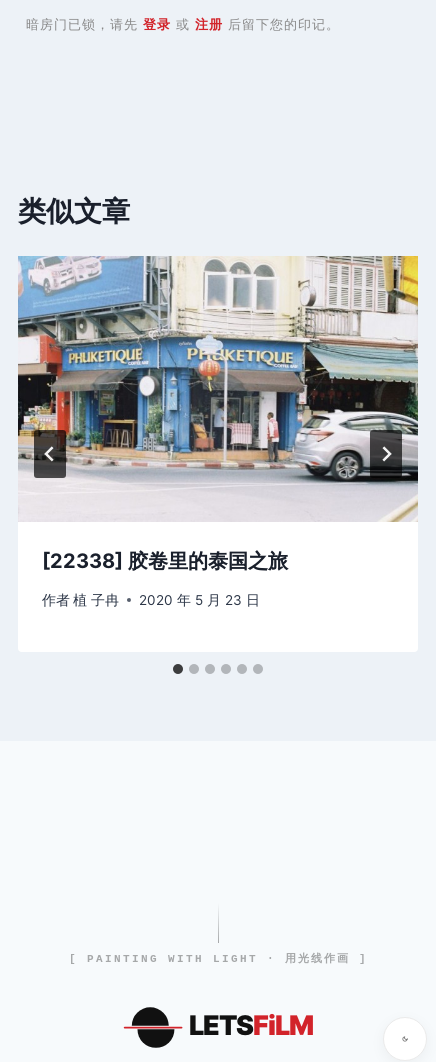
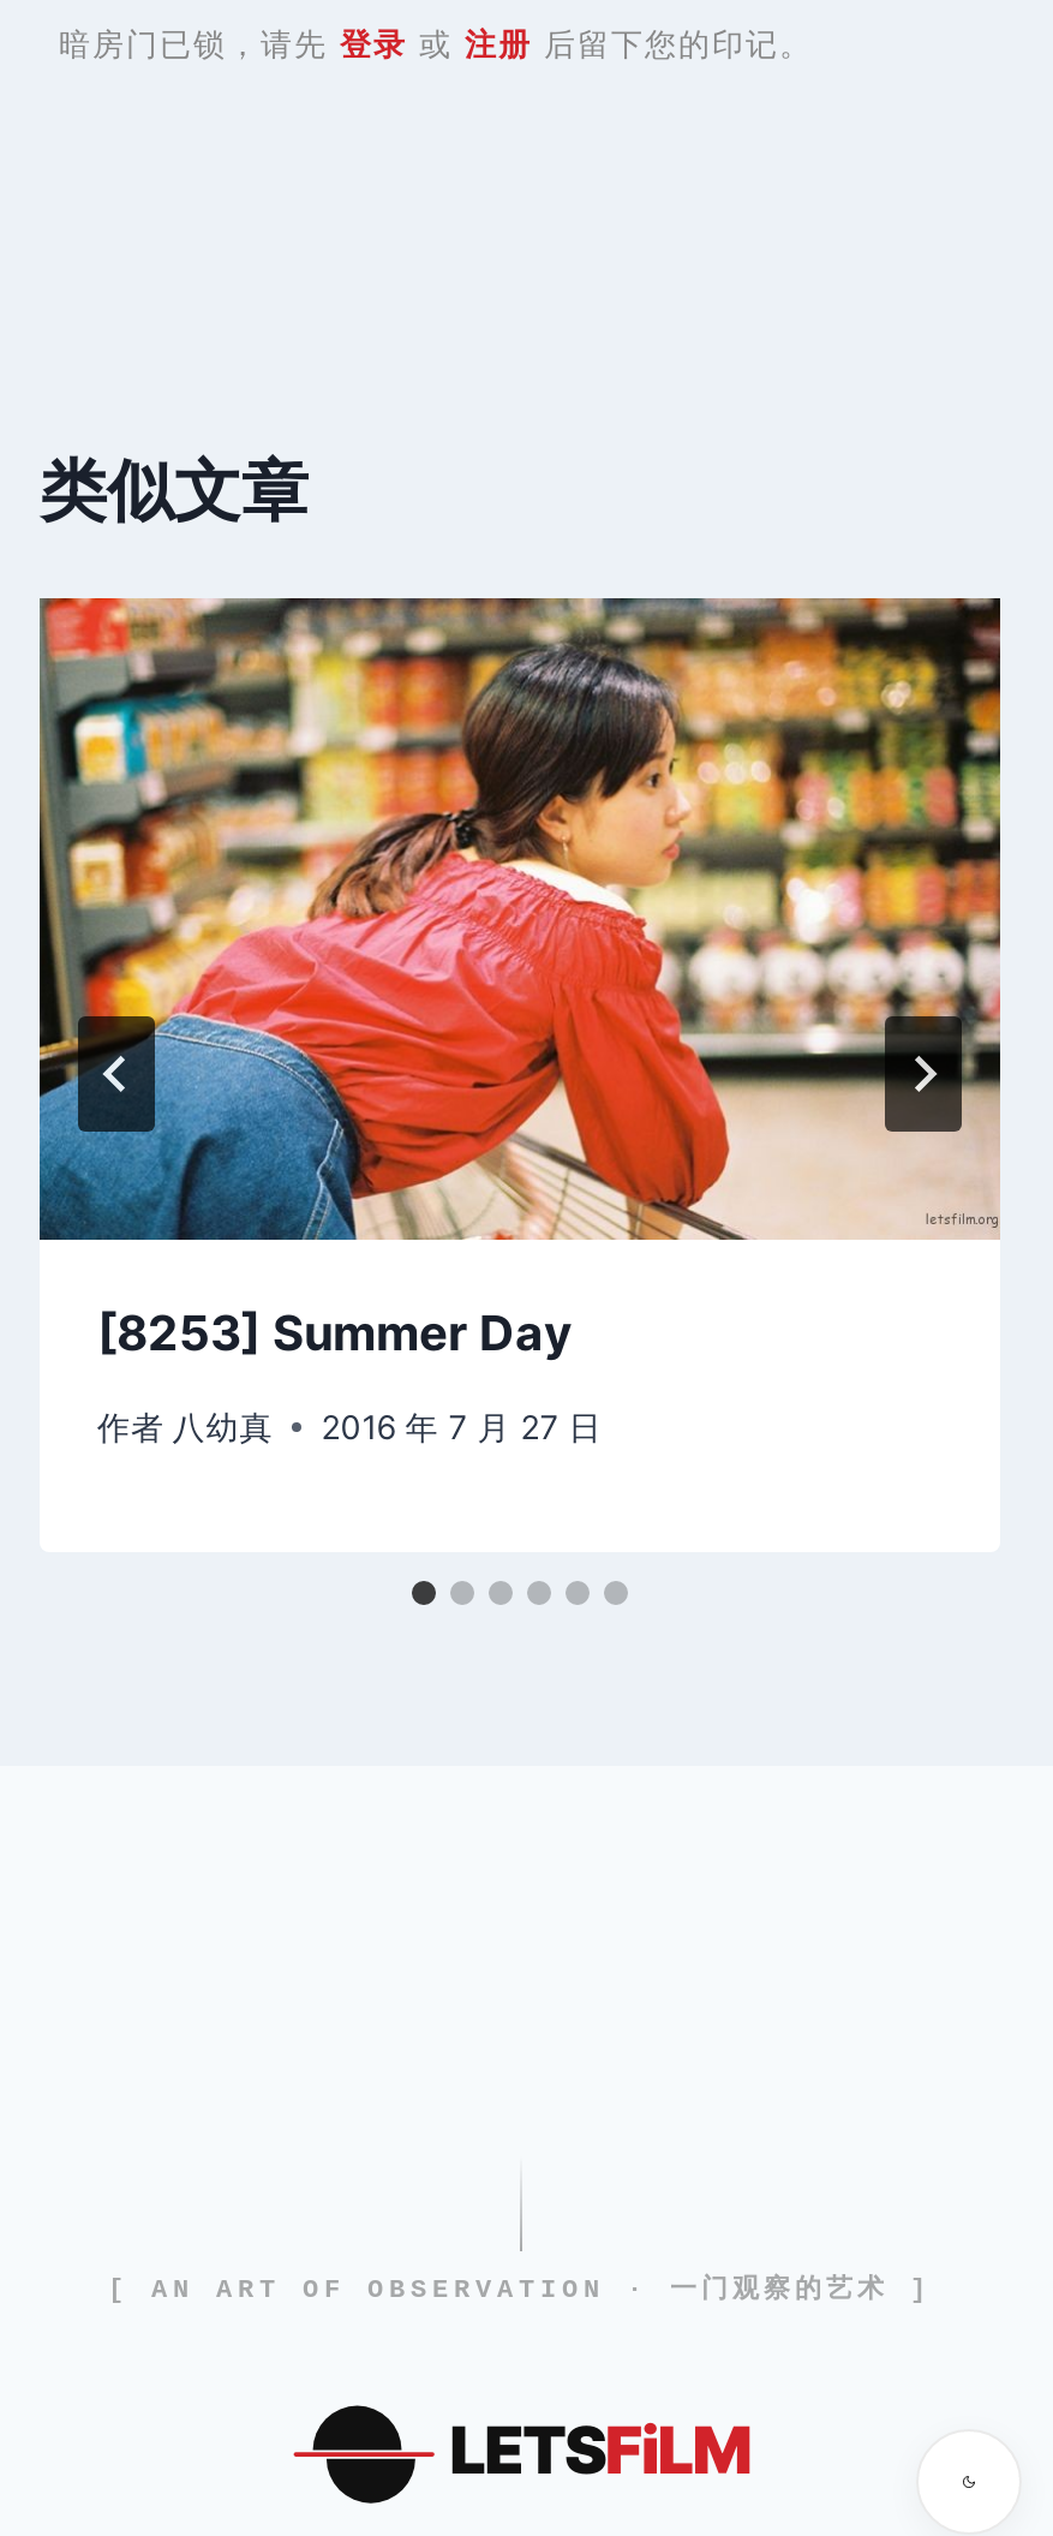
- [image]
- [22338] 胶卷里的泰国之旅
+ [image]
+ [8253] Summer Day

- 作者 植 子冉
- 2020 年 5 月 23 日
+ 作者 八幼真
+ 2016 年 7 月 27 日

- [ PAINTING WITH LIGHT · 用光线作画 ]
+ [ AN ART OF OBSERVATION · 一门观察的艺术 ]
